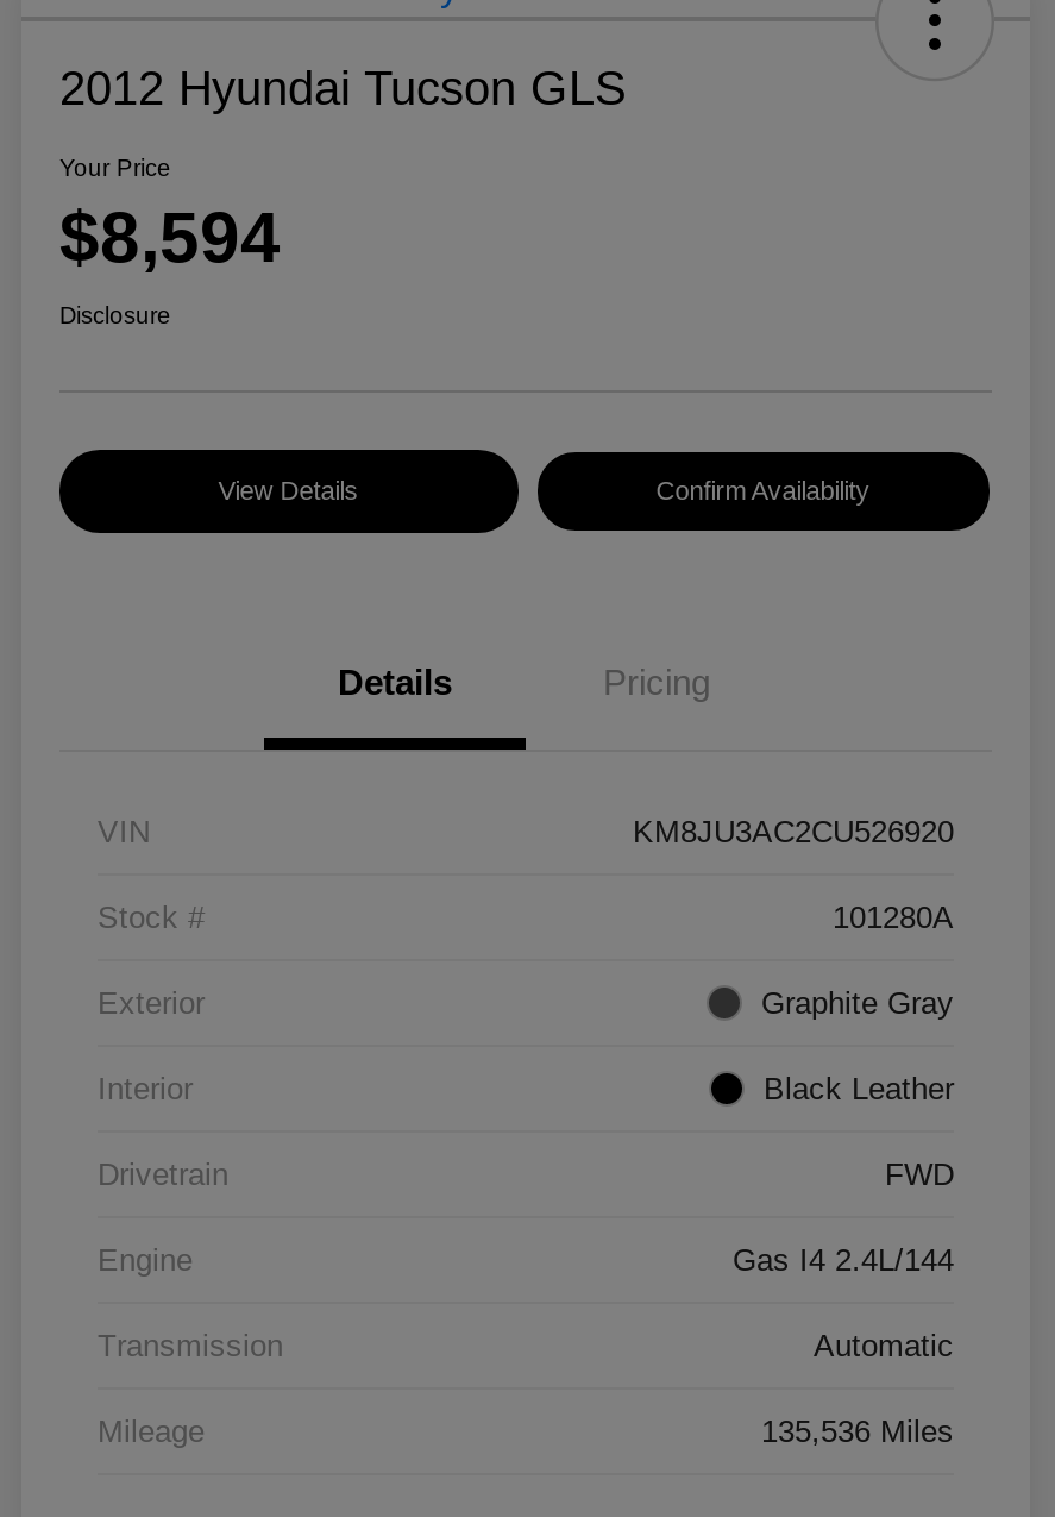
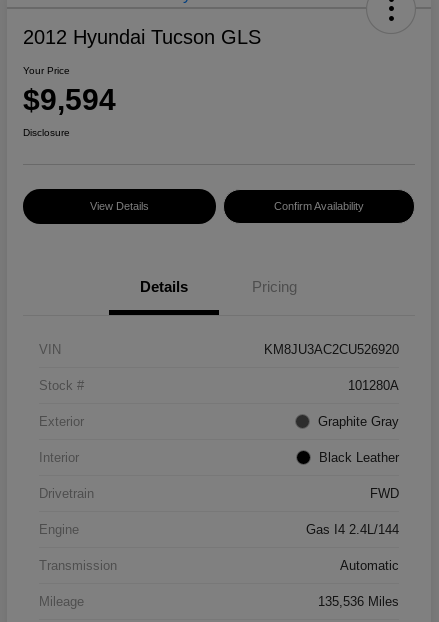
- $8,594
+ $9,594
